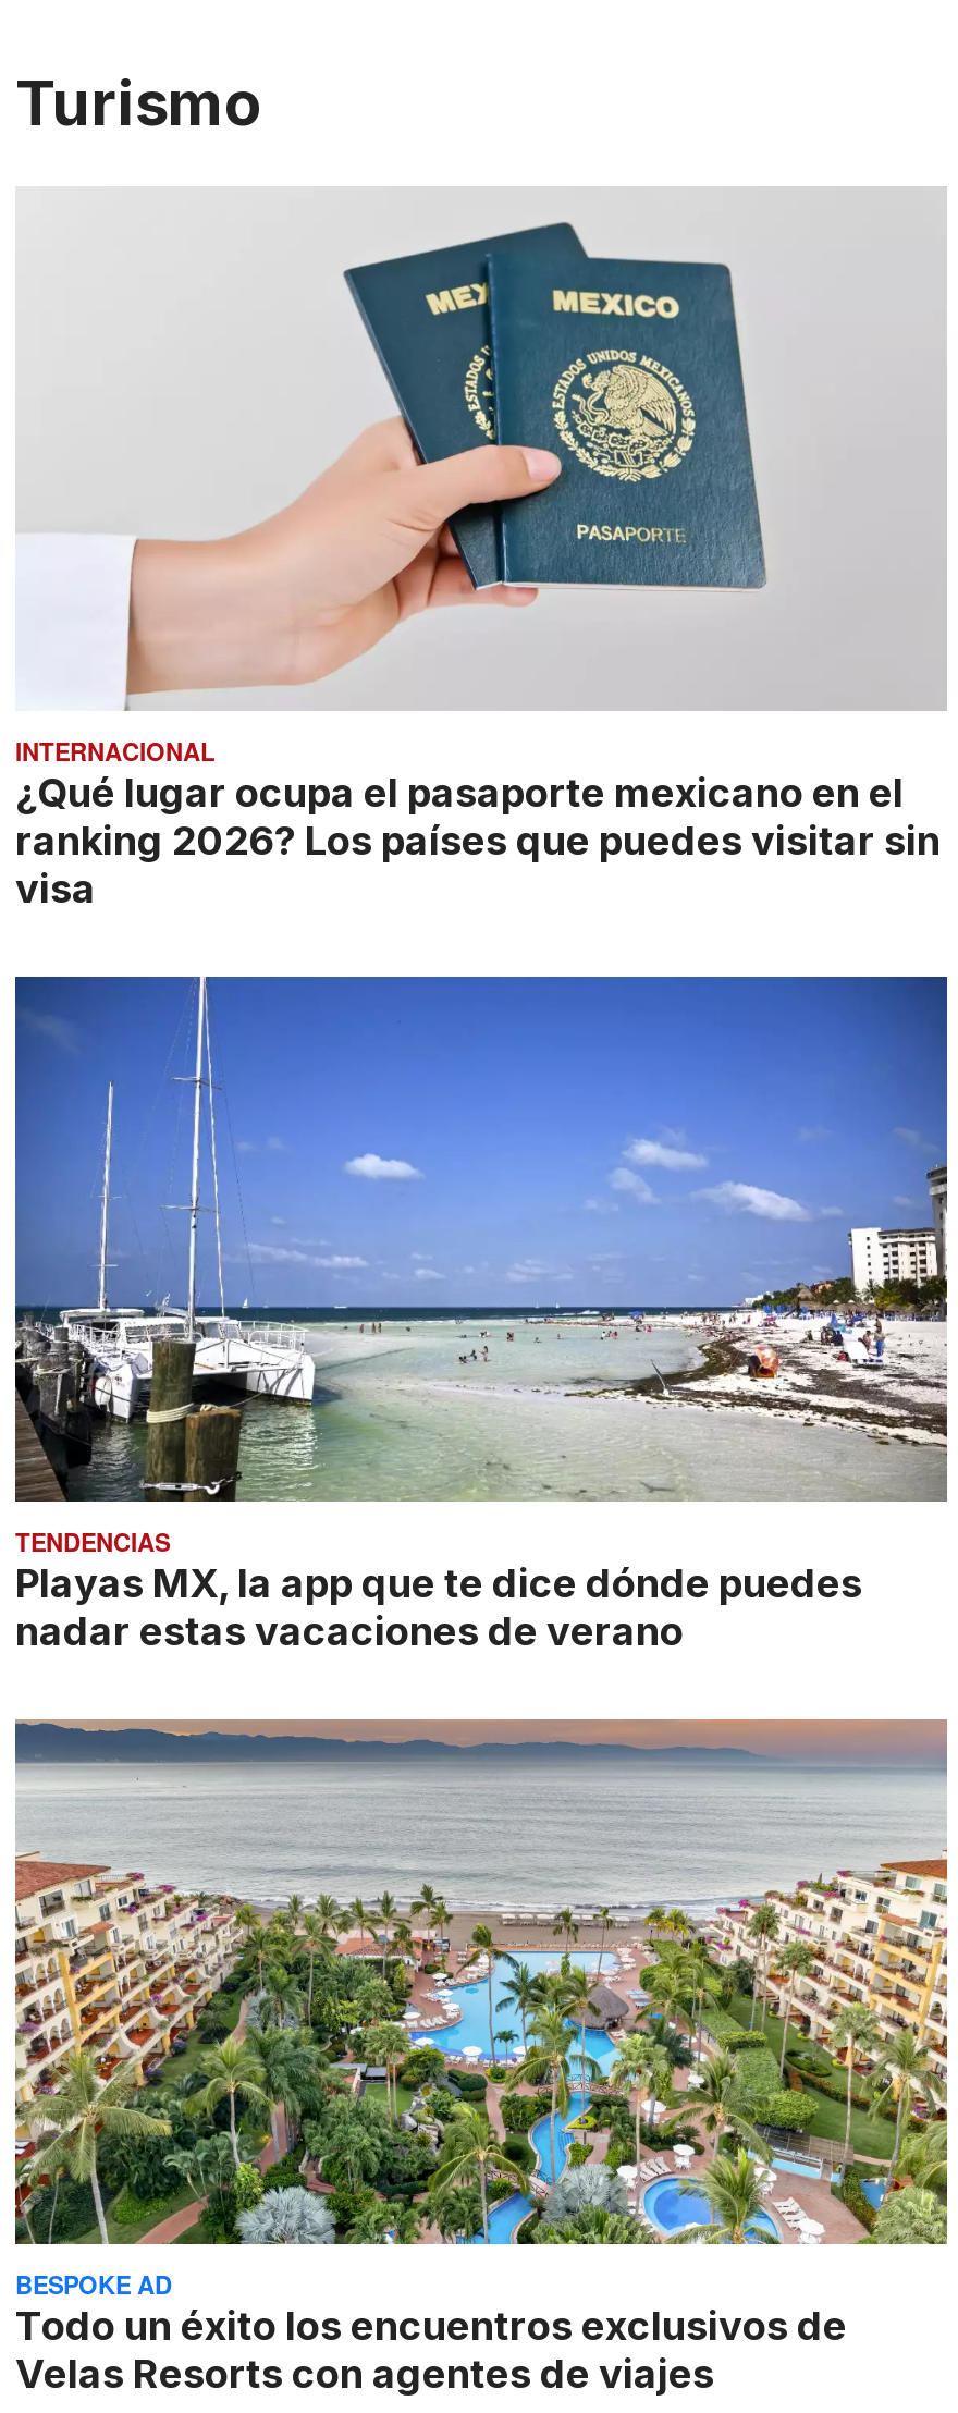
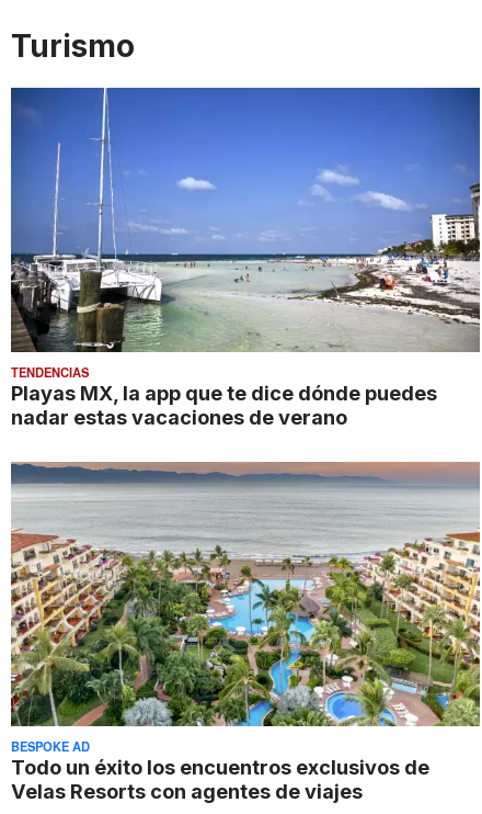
- [image]
- INTERNACIONAL
- ¿Qué lugar ocupa el pasaporte mexicano en el
- ranking 2026? Los países que puedes visitar sin
- visa
